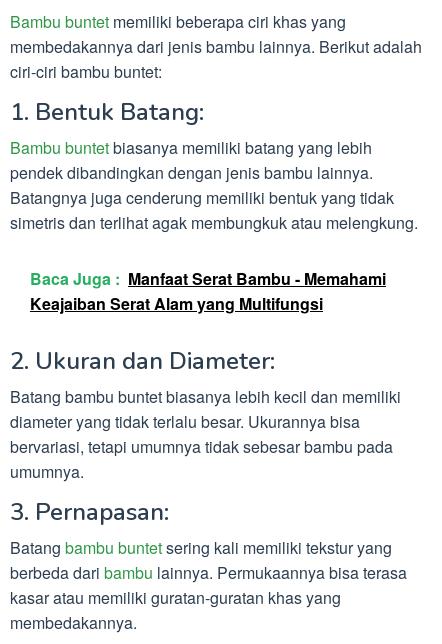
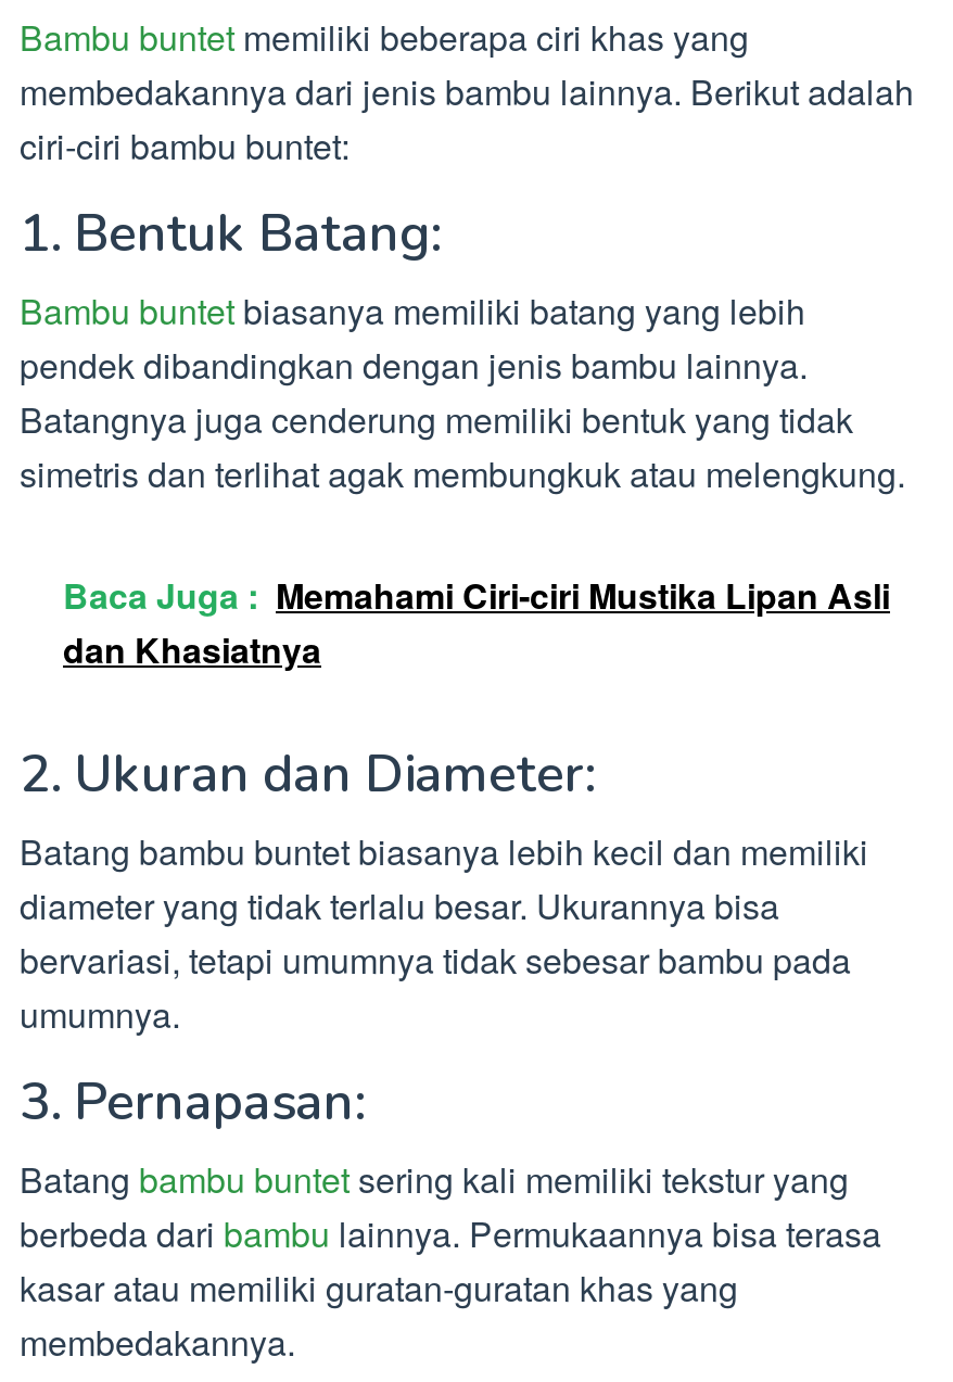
- Baca Juga : Manfaat Serat Bambu - Memahami
- Keajaiban Serat Alam yang Multifungsi
+ Baca Juga : Memahami Ciri-ciri Mustika Lipan Asli
+ dan Khasiatnya
